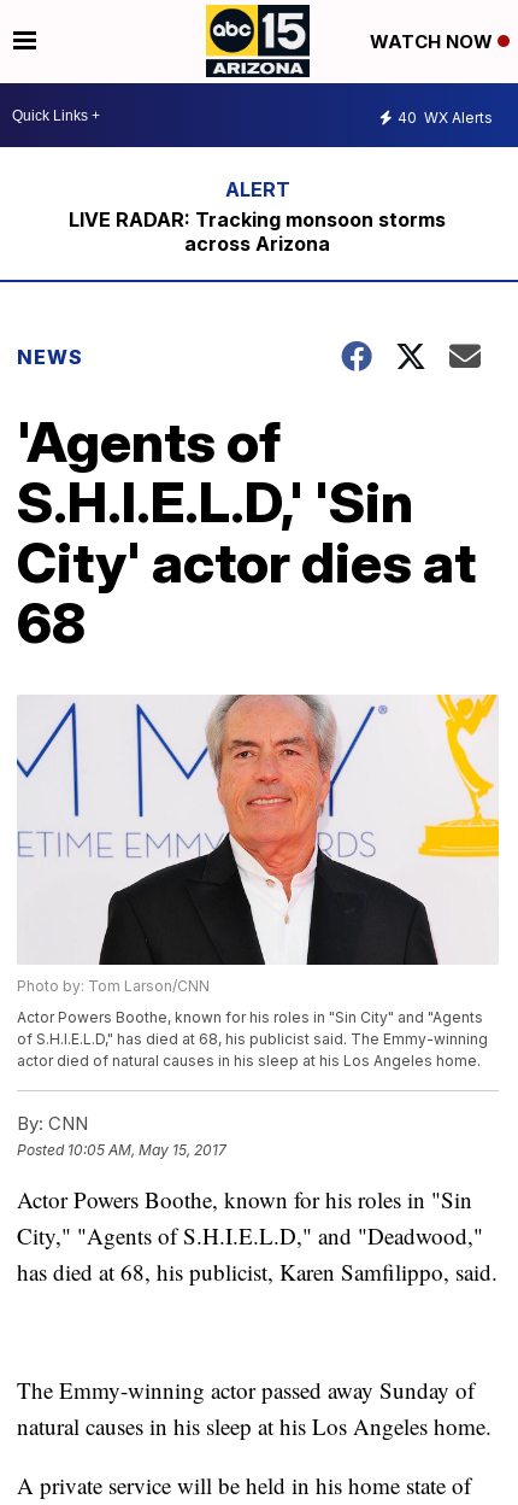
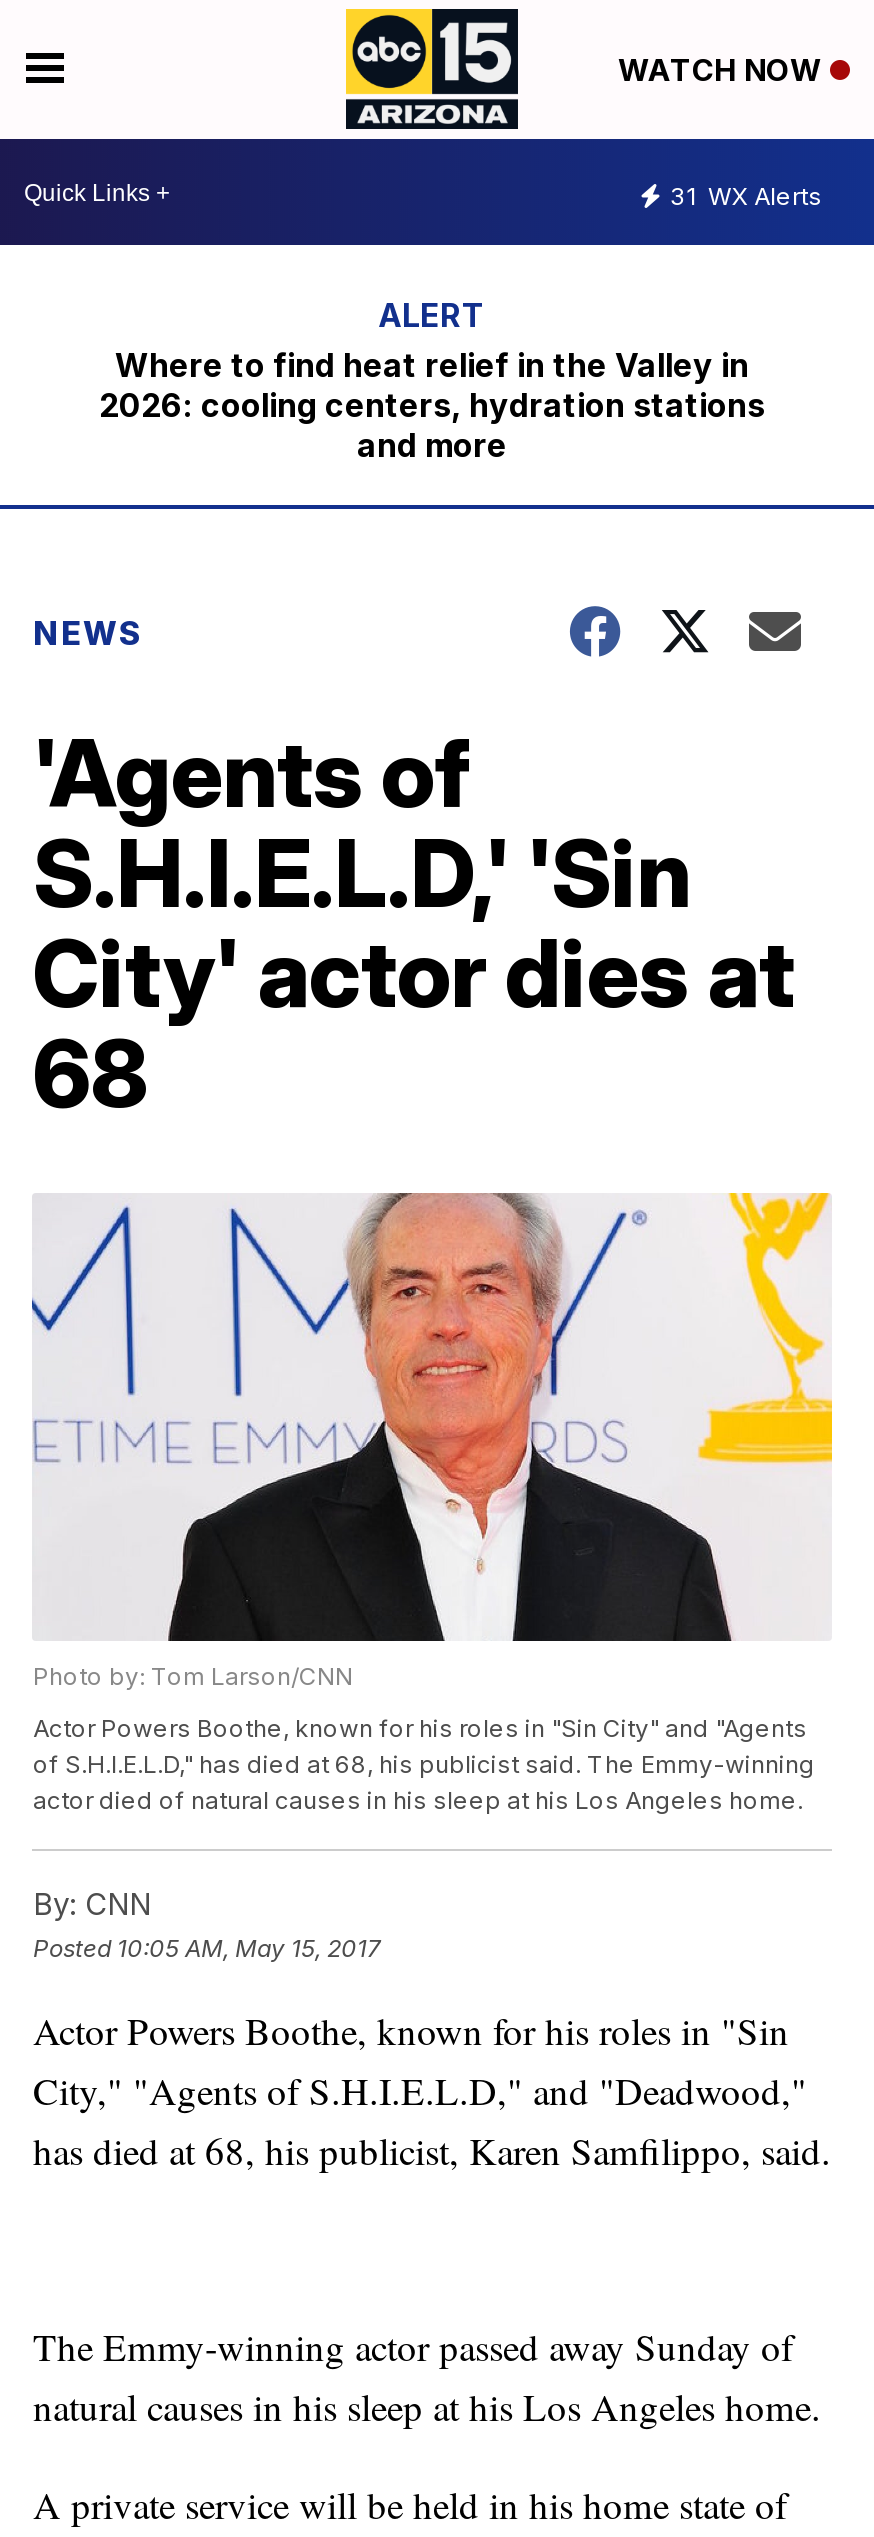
- 40 WX Alerts
+ 31 WX Alerts

- LIVE RADAR: Tracking monsoon storms
- across Arizona
+ Where to find heat relief in the Valley in
+ 2026: cooling centers, hydration stations
+ and more
